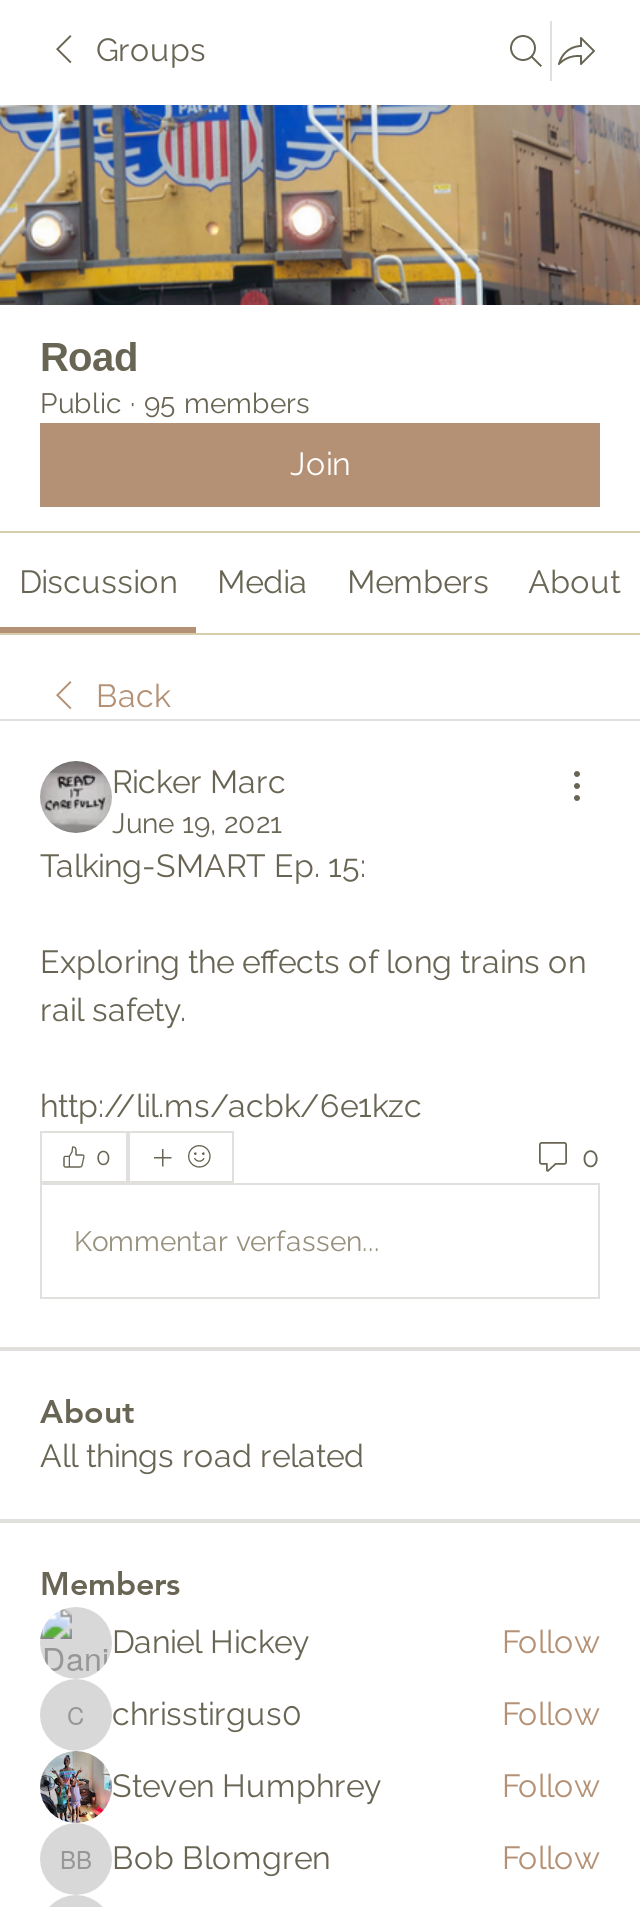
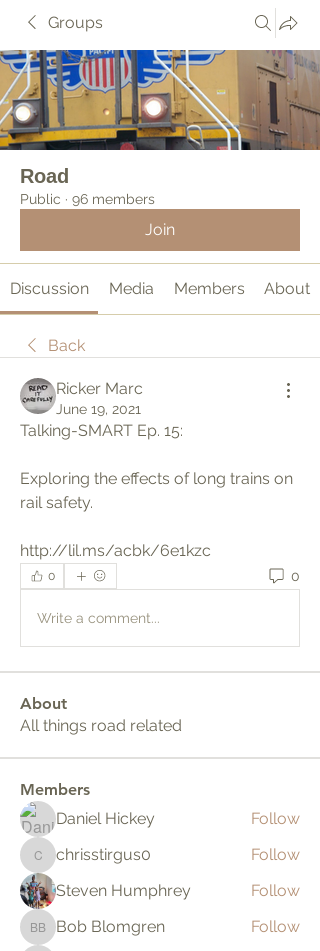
- Public · 95 members
+ Public · 96 members

- Kommentar verfassen...
+ Write a comment...
